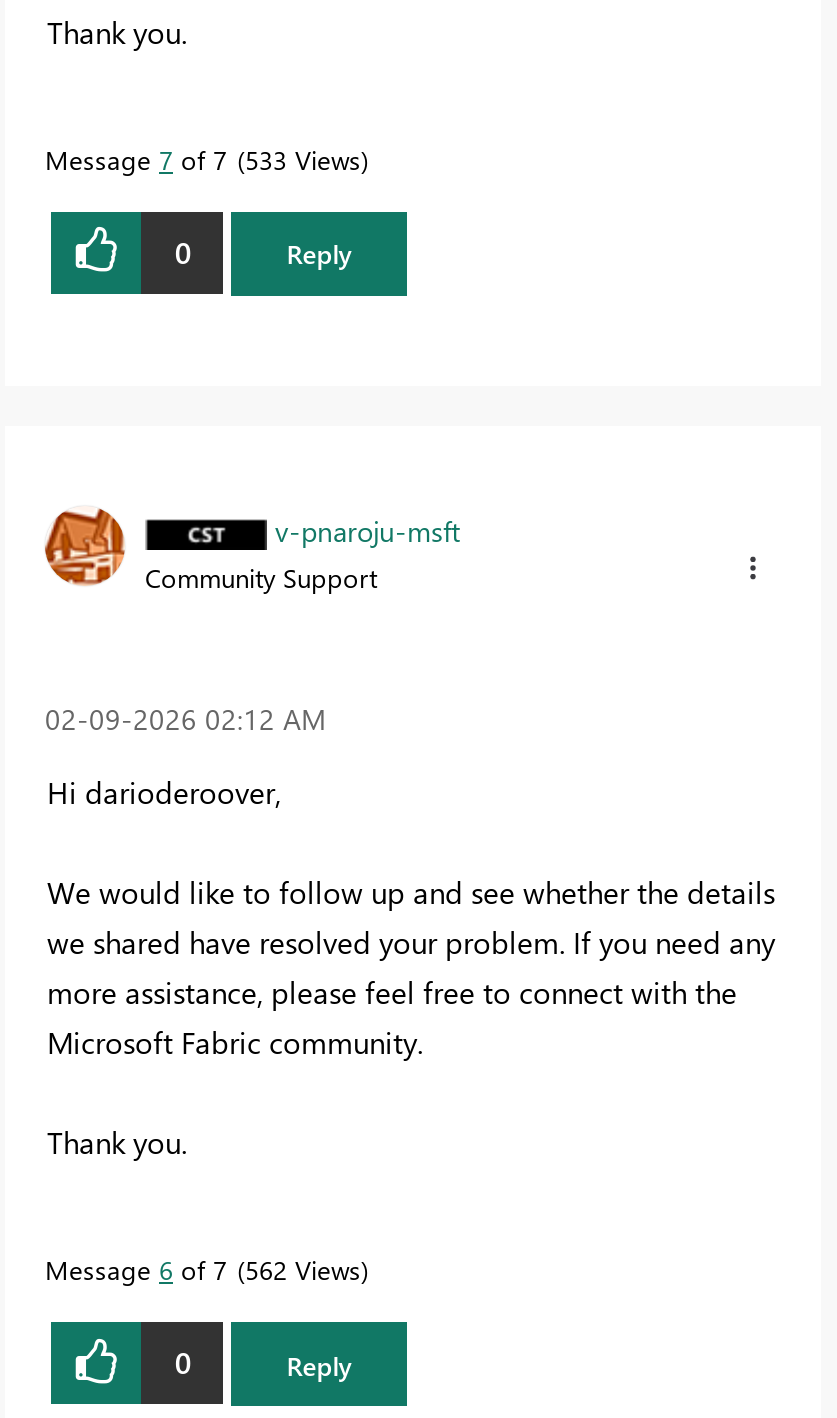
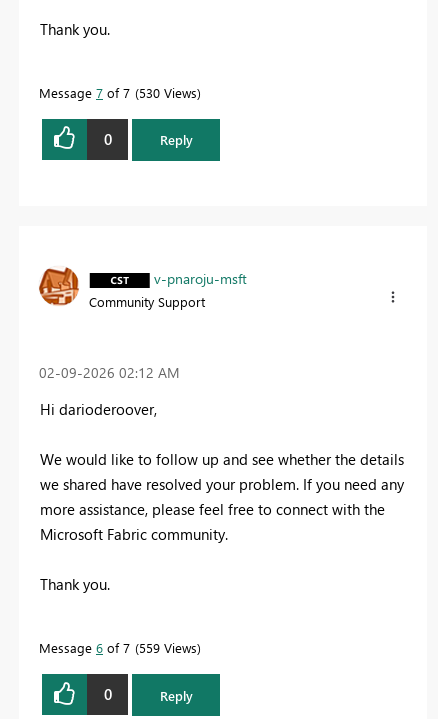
- Message 7 of 7 533 Views
+ Message 7 of 7 530 Views

- Message 6 of 7 562 Views
+ Message 6 of 7 559 Views
